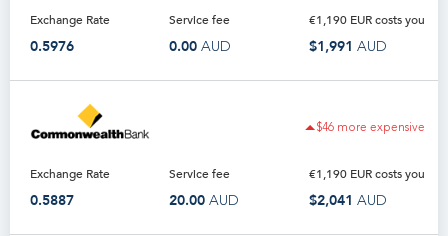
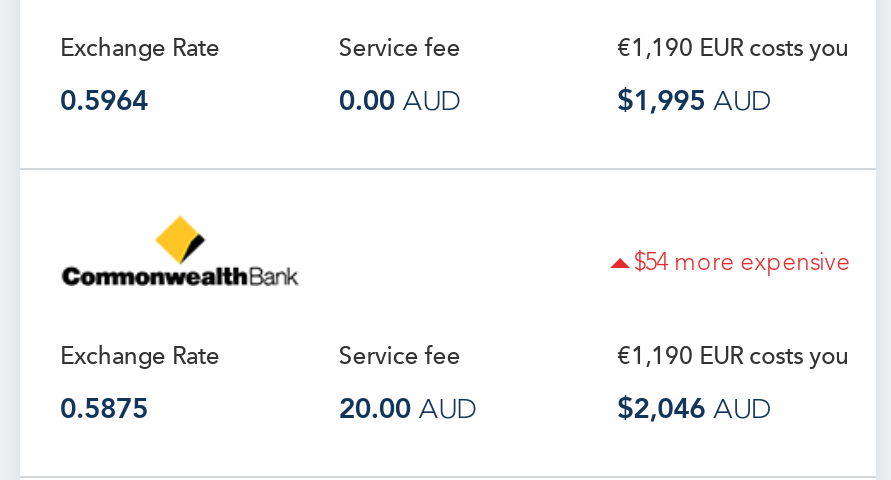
- 0.5976
+ 0.5964

- $1,991 AUD
+ $1,995 AUD

- $46 more expensive
+ $54 more expensive

- 0.5887
+ 0.5875

- $2,041 AUD
+ $2,046 AUD
